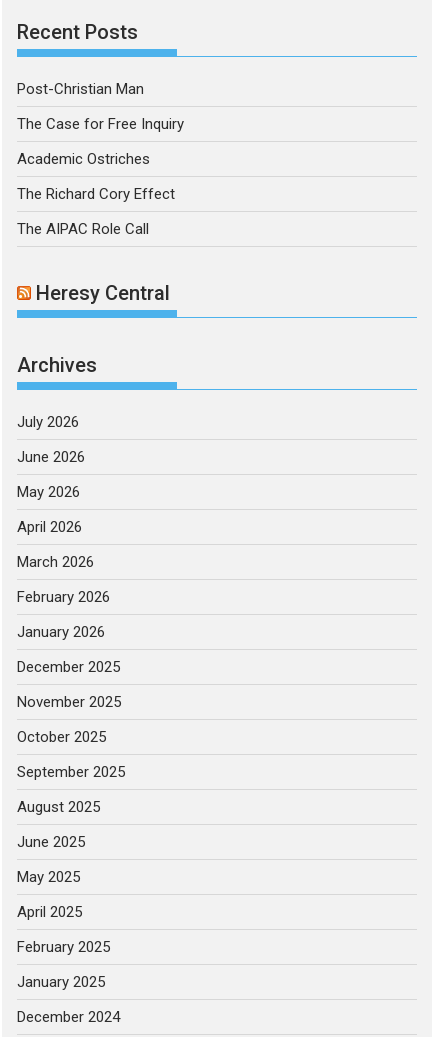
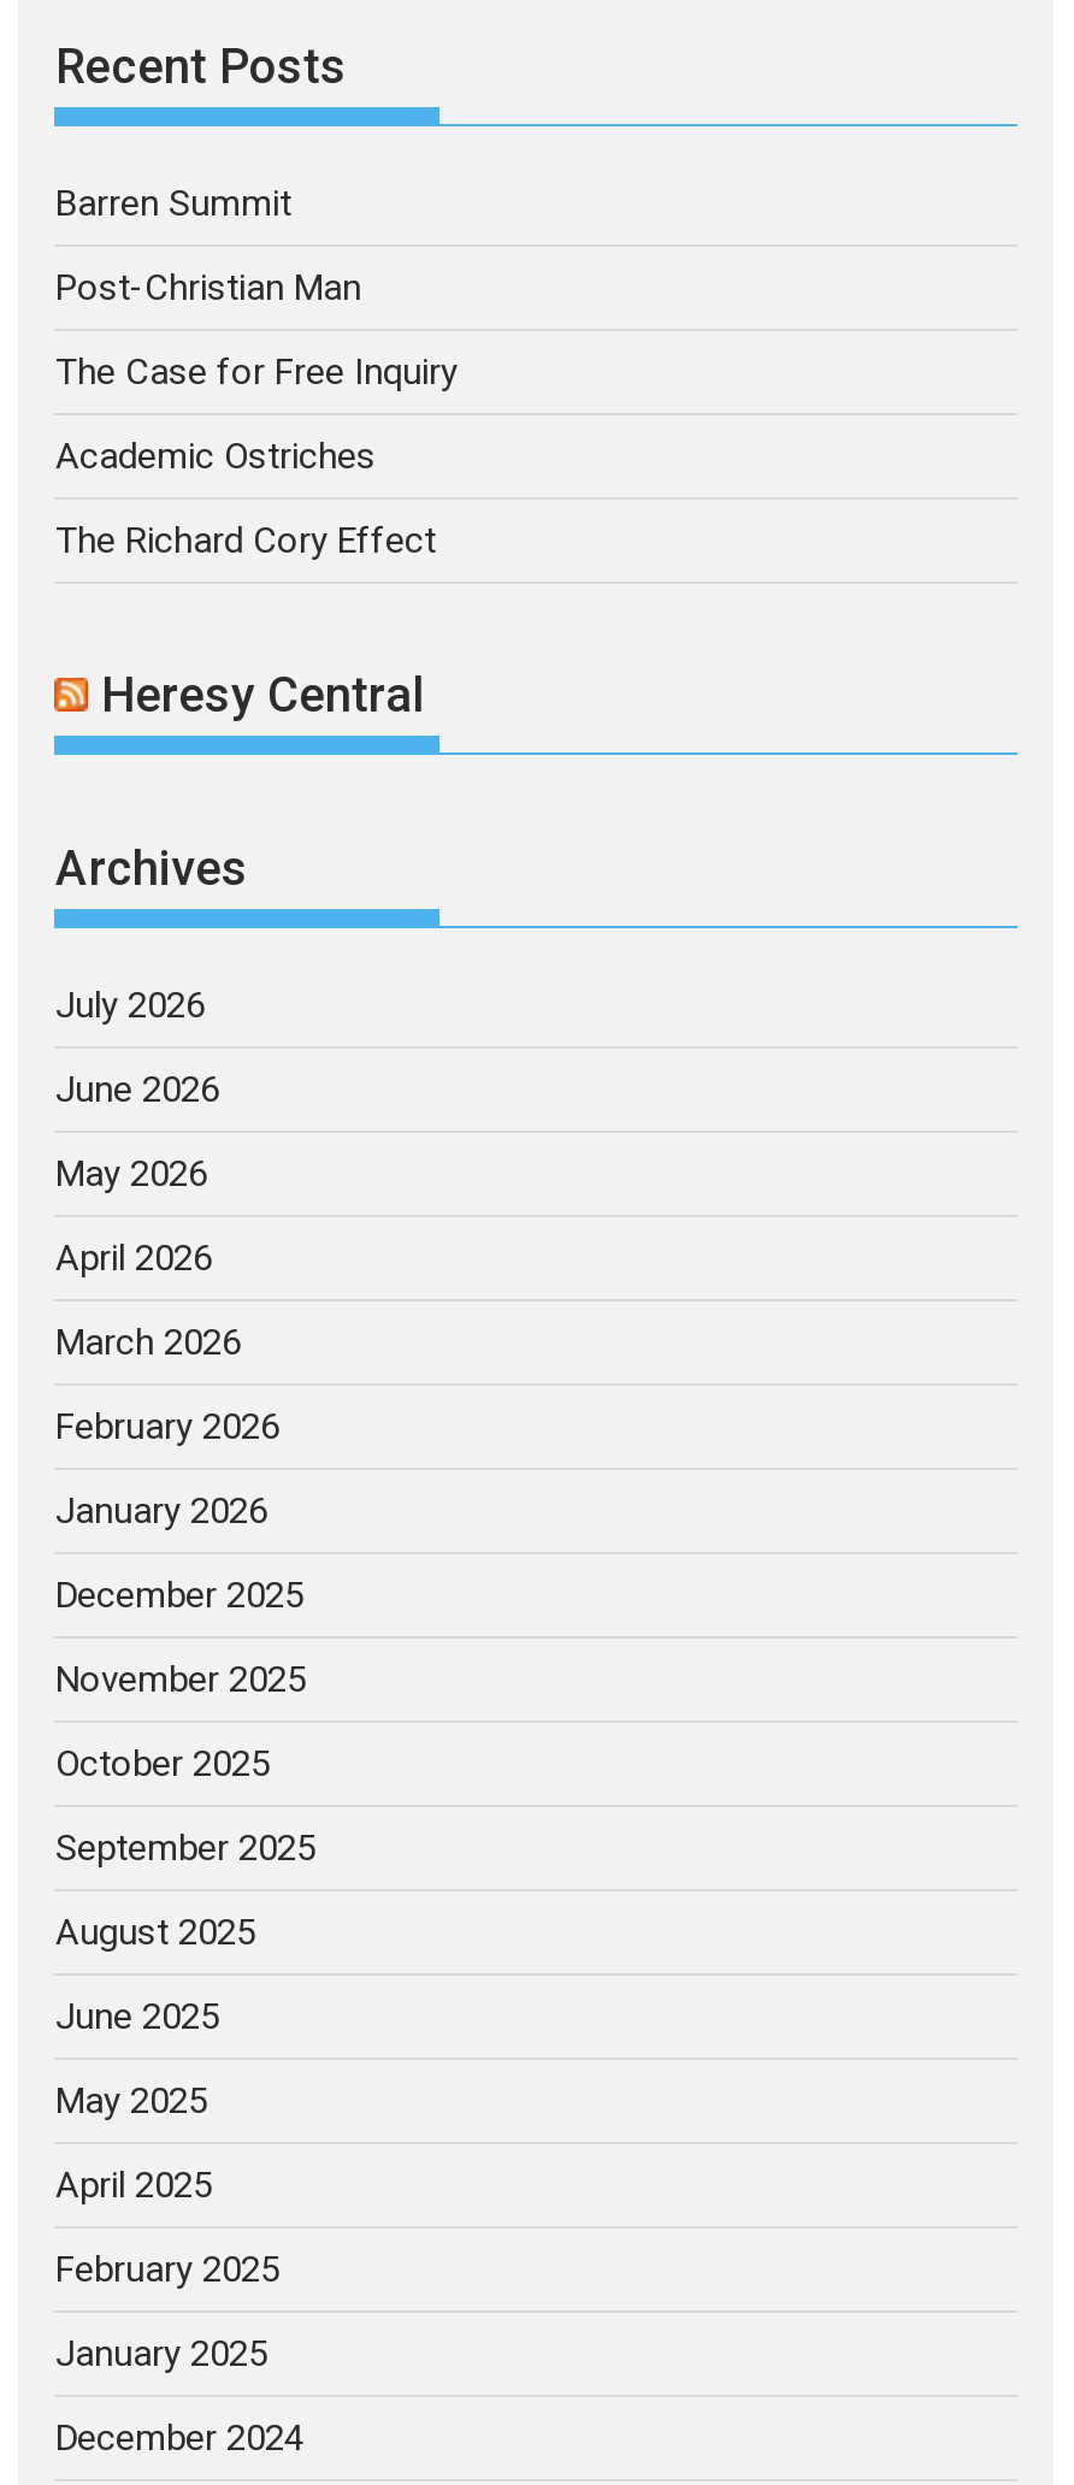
+ Barren Summit

moved down: Post-Christian Man | The Case for Free Inquiry | Academic Ostriches | The Richard Cory Effect

- The AIPAC Role Call
